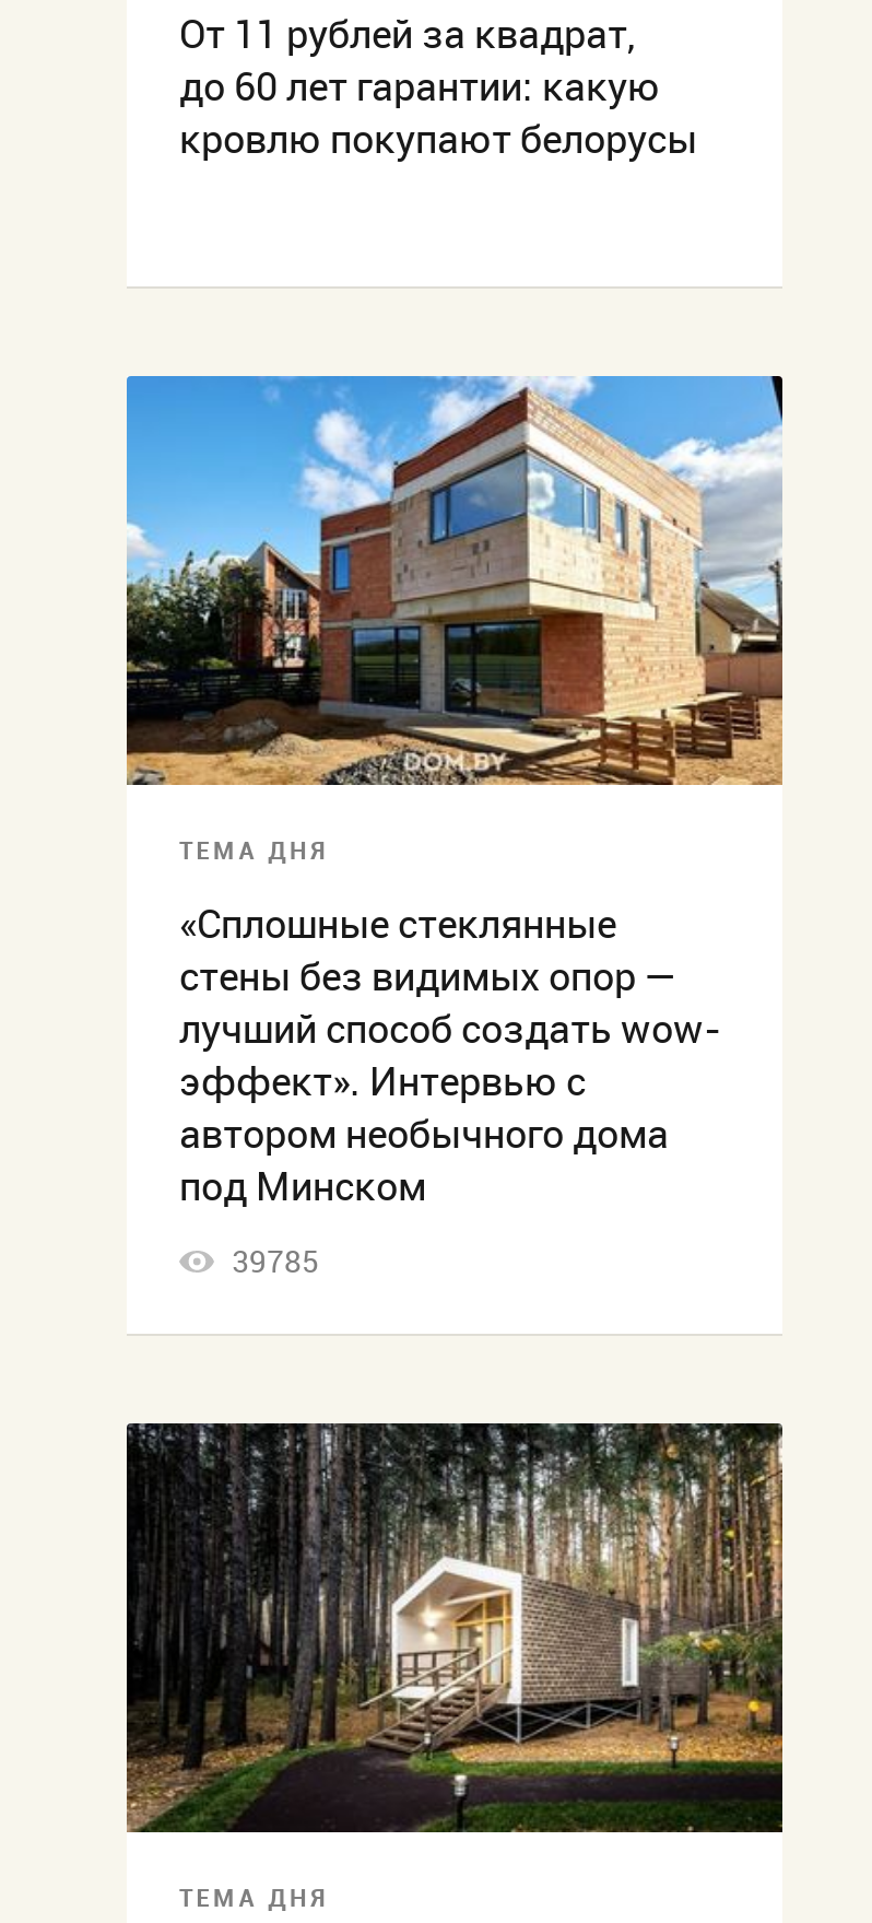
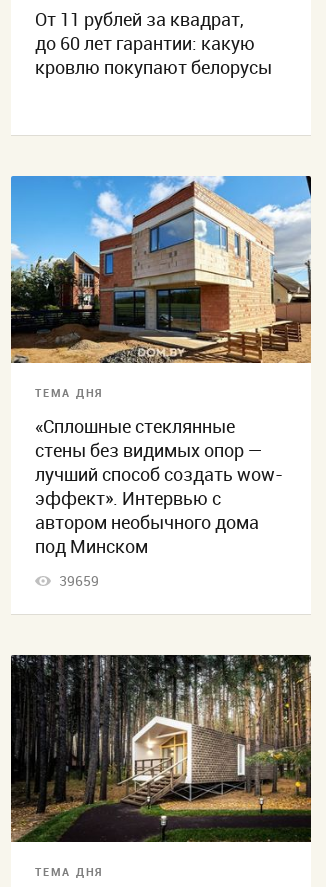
- 39785
+ 39659
